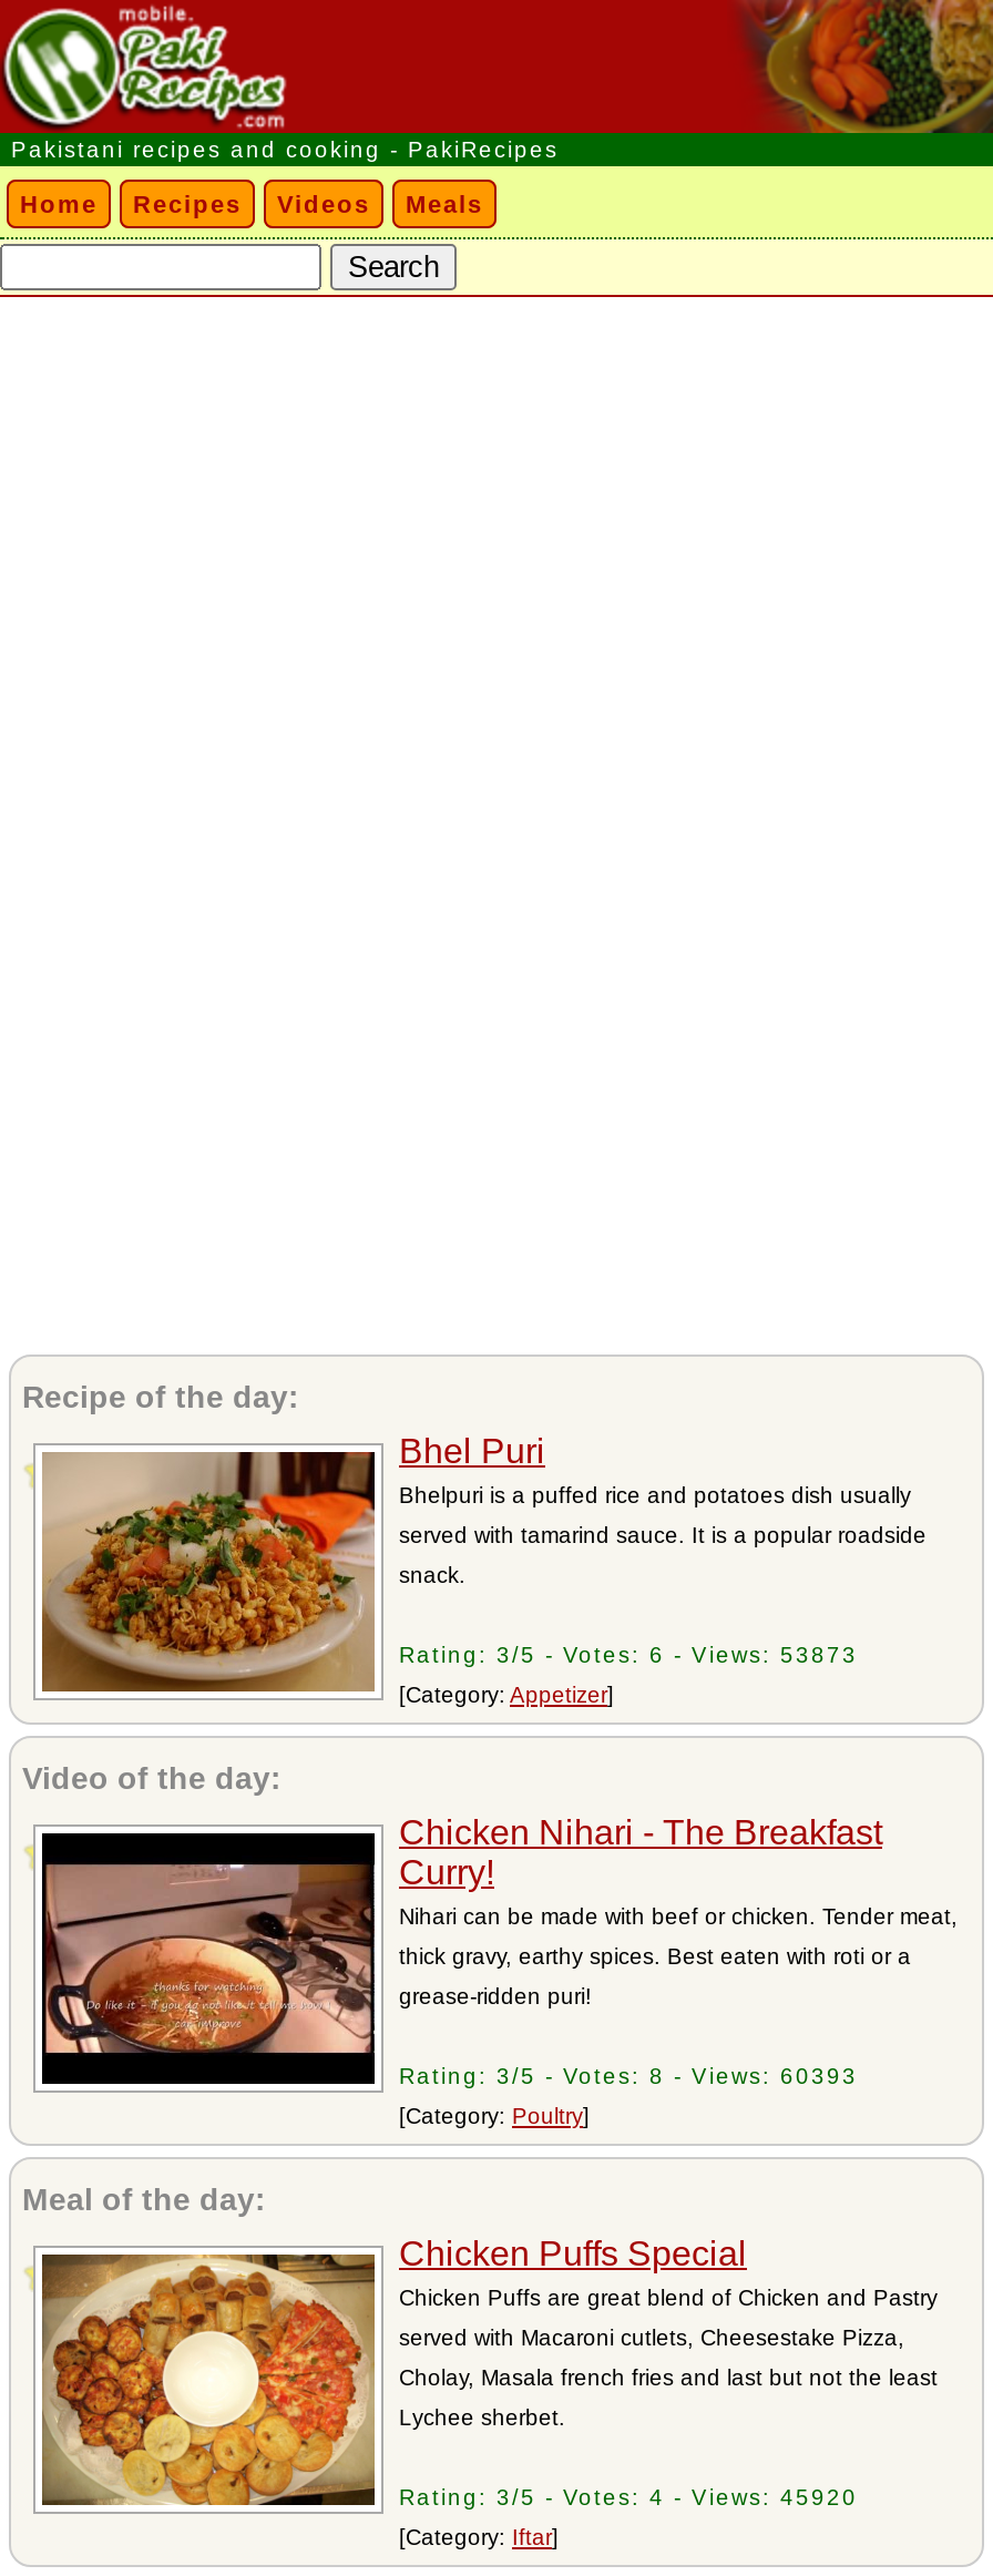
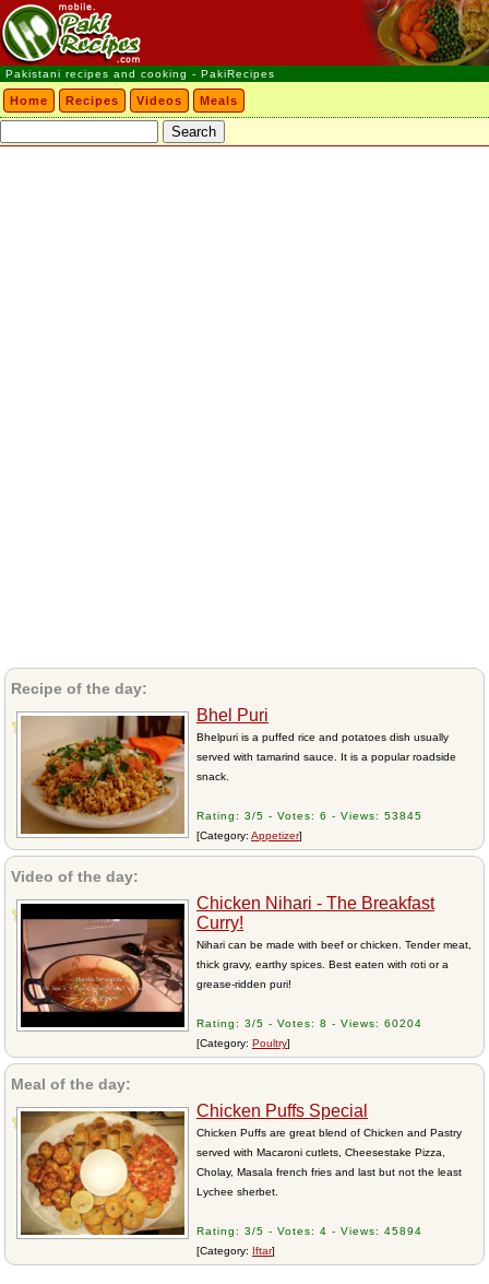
- Rating: 3/5 - Votes: 6 - Views: 53873
+ Rating: 3/5 - Votes: 6 - Views: 53845

- Rating: 3/5 - Votes: 8 - Views: 60393
+ Rating: 3/5 - Votes: 8 - Views: 60204

- Rating: 3/5 - Votes: 4 - Views: 45920
+ Rating: 3/5 - Votes: 4 - Views: 45894
